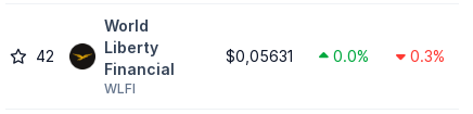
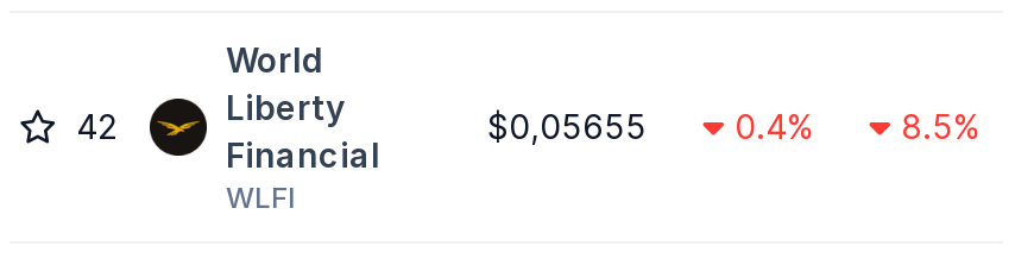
- $0,05631
+ $0,05655

- 0.0%
+ 0.4%

- 0.3%
+ 8.5%
